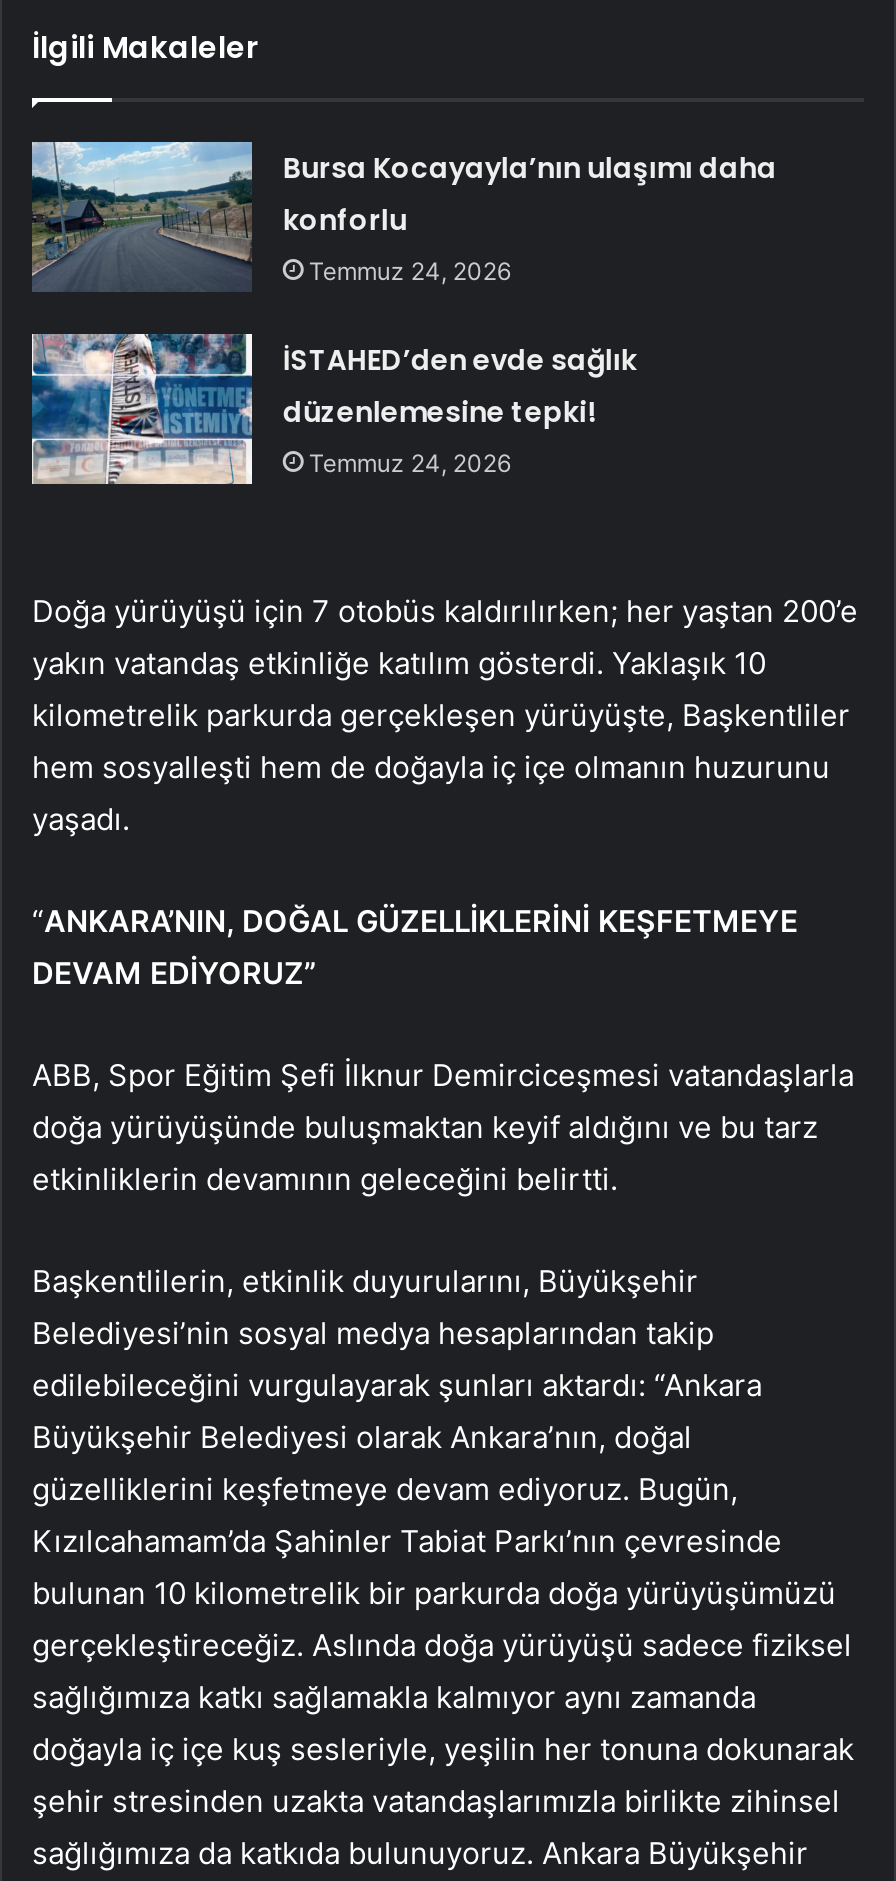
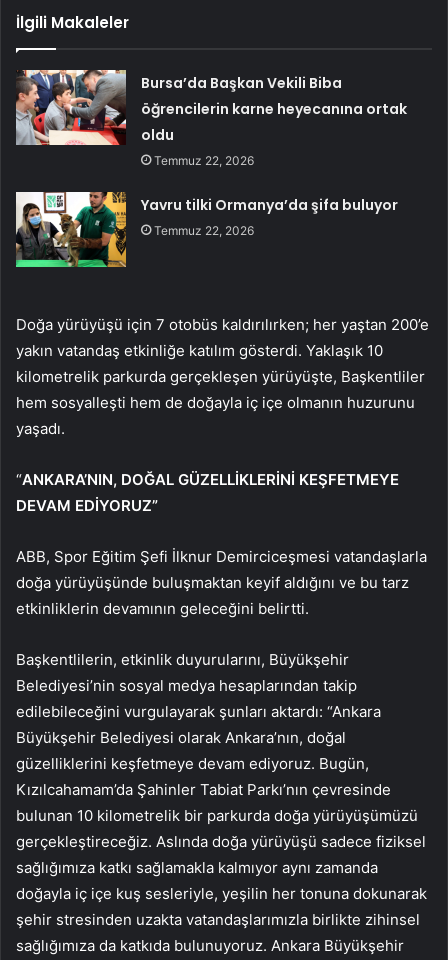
- [image]
- Bursa Kocayayla’nın ulaşımı daha
- konforlu
- Temmuz 24, 2026
+ [image]
+ Bursa’da Başkan Vekili Biba
+ öğrencilerin karne heyecanına ortak
+ oldu
+ Temmuz 22, 2026

- [image]
- İSTAHED’den evde sağlık
- düzenlemesine tepki!
- Temmuz 24, 2026
+ [image]
+ Yavru tilki Ormanya’da şifa buluyor
+ Temmuz 22, 2026
